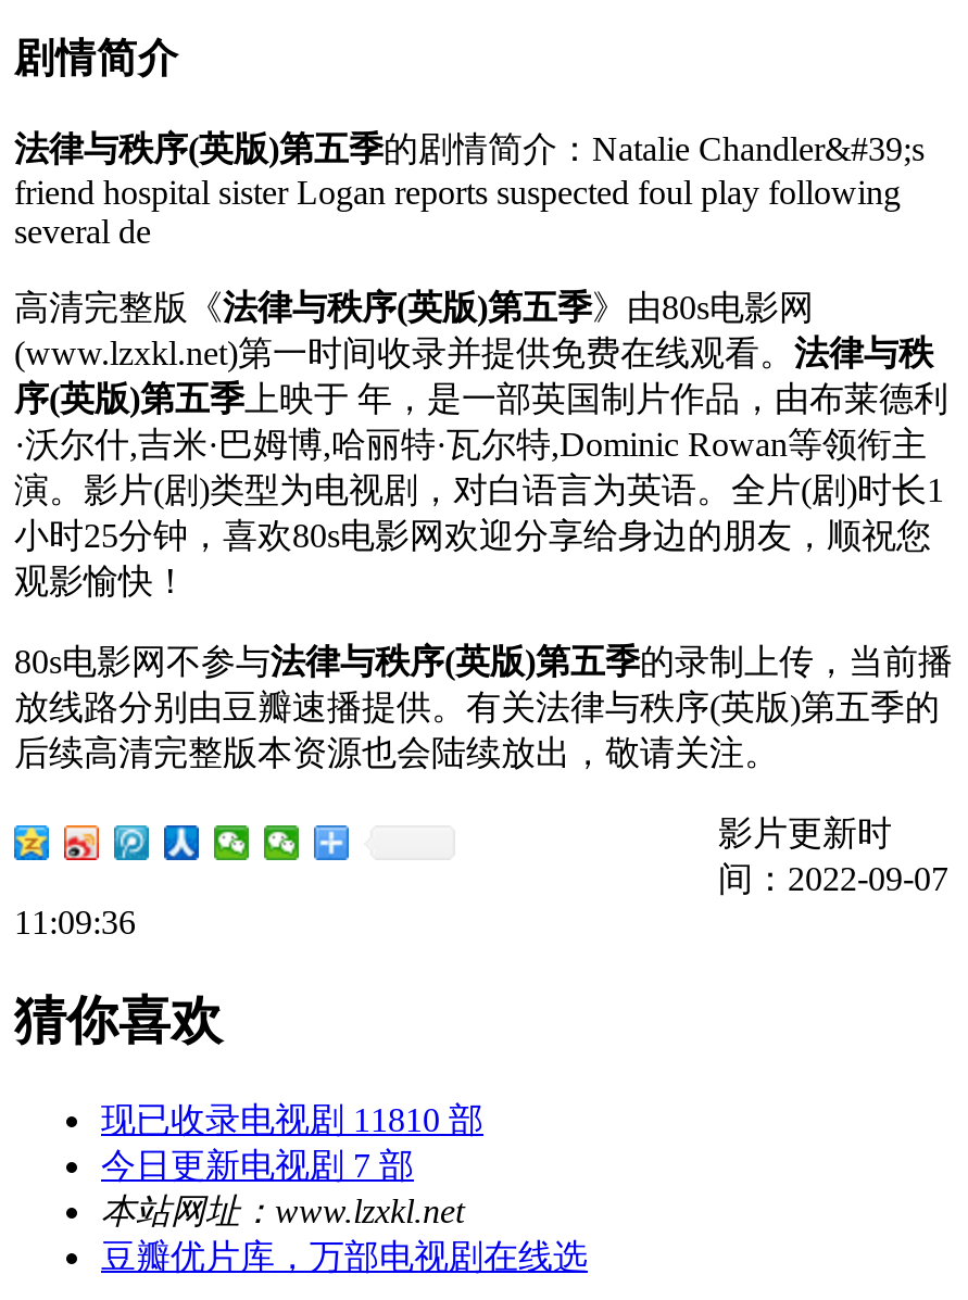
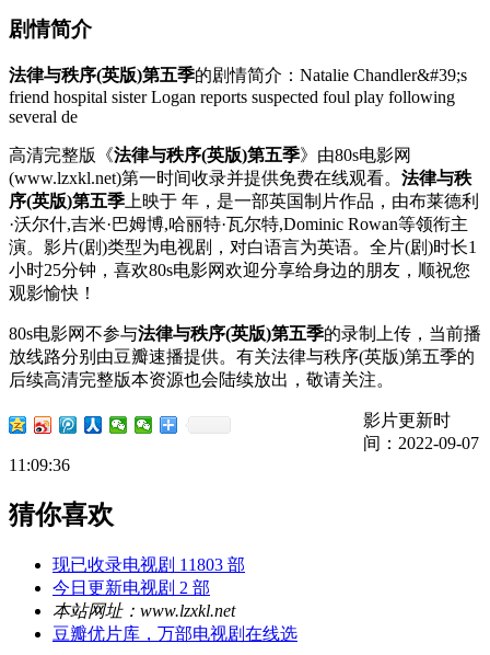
- 现已收录电视剧 11810 部
+ 现已收录电视剧 11803 部

- 今日更新电视剧 7 部
+ 今日更新电视剧 2 部
